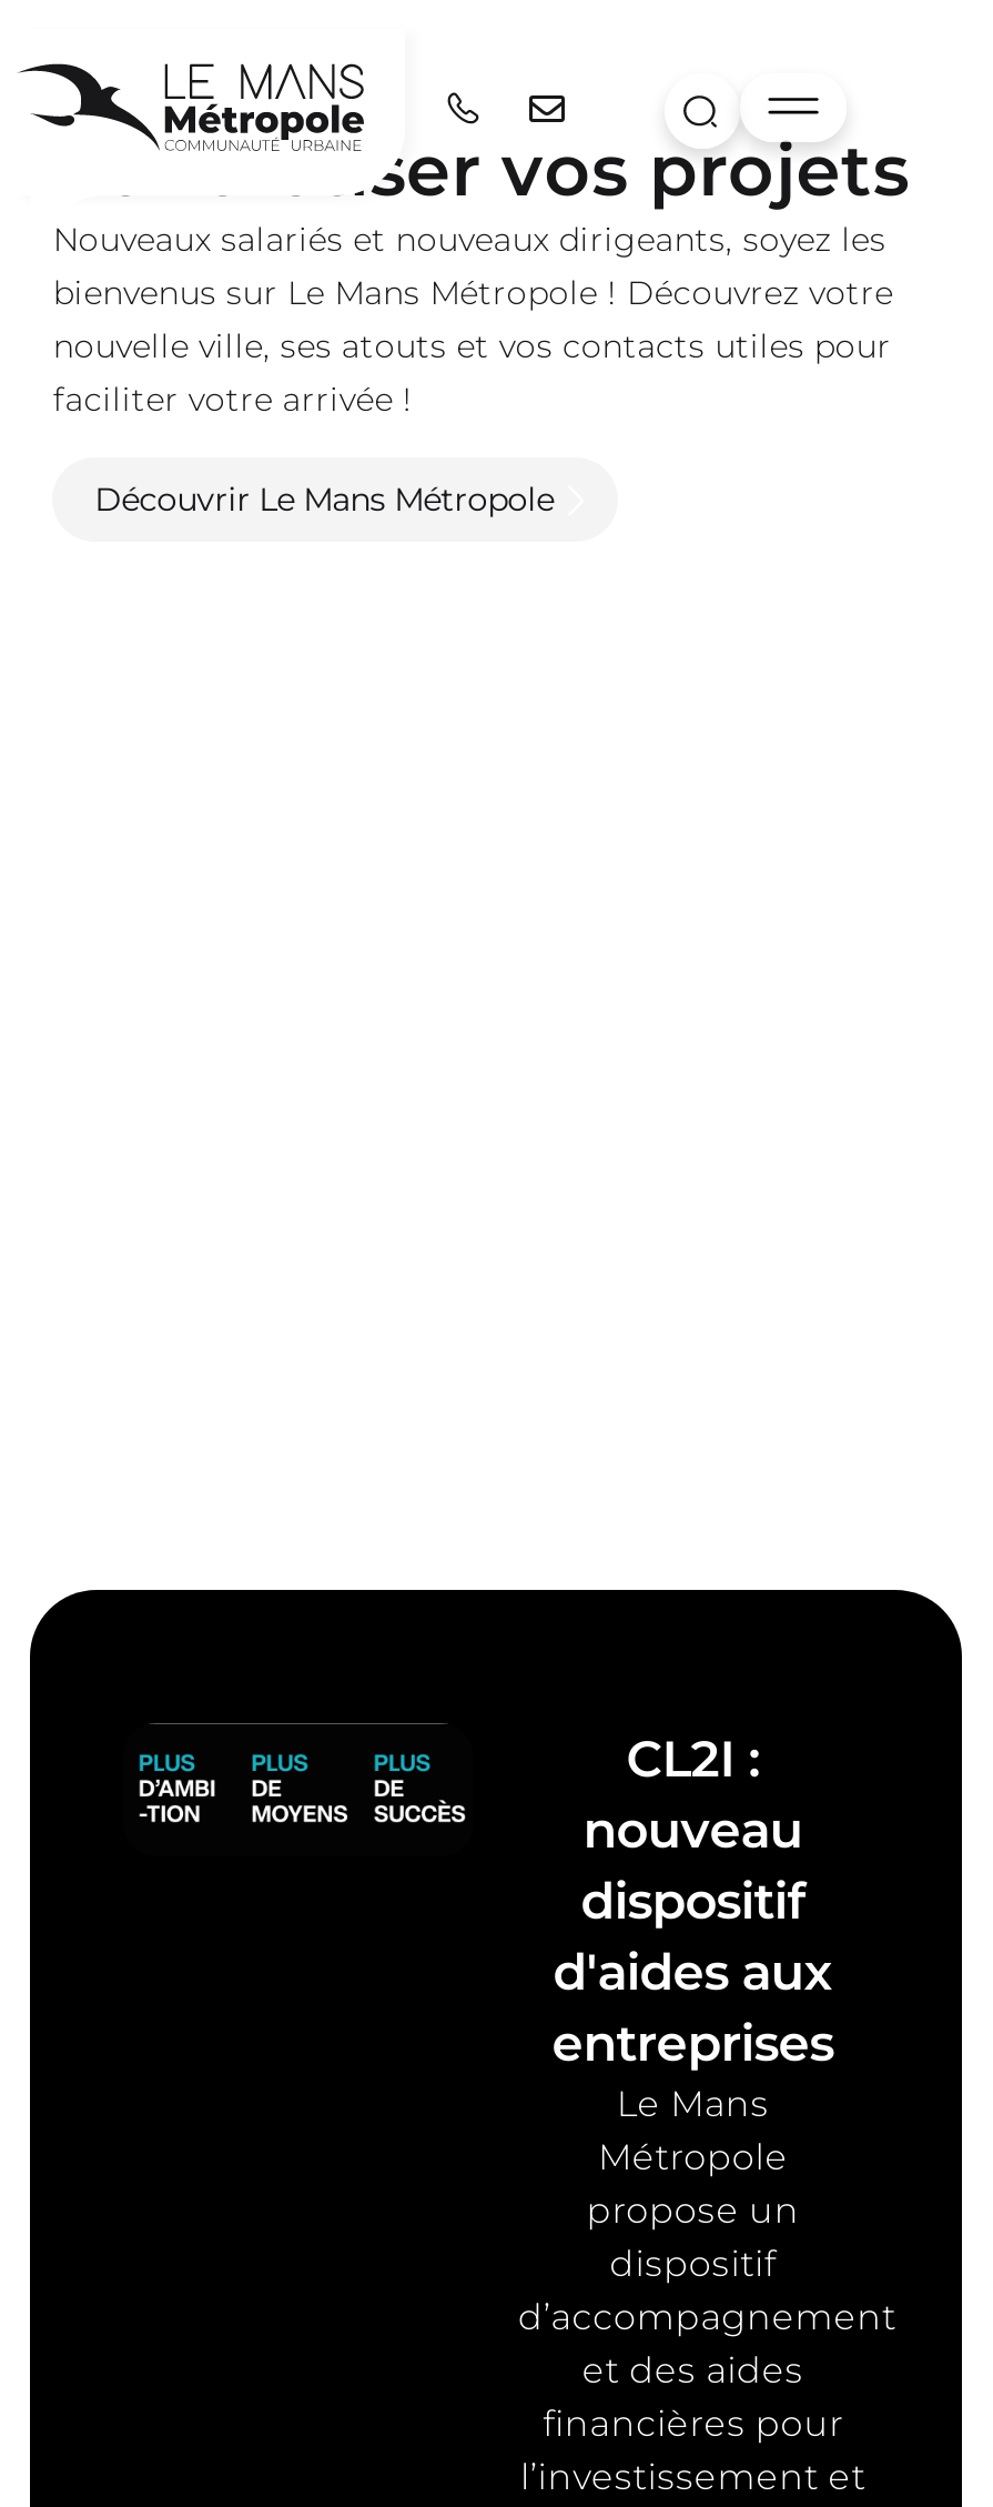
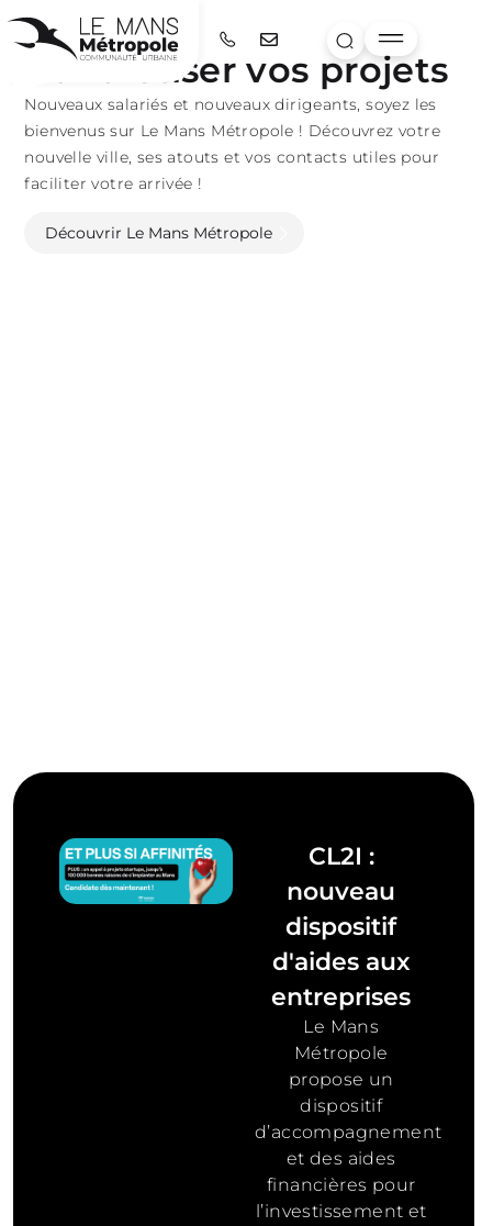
- [image]
+ [image]
